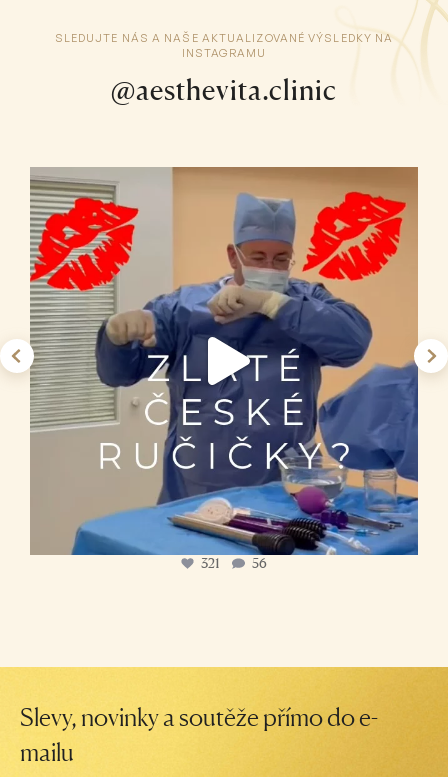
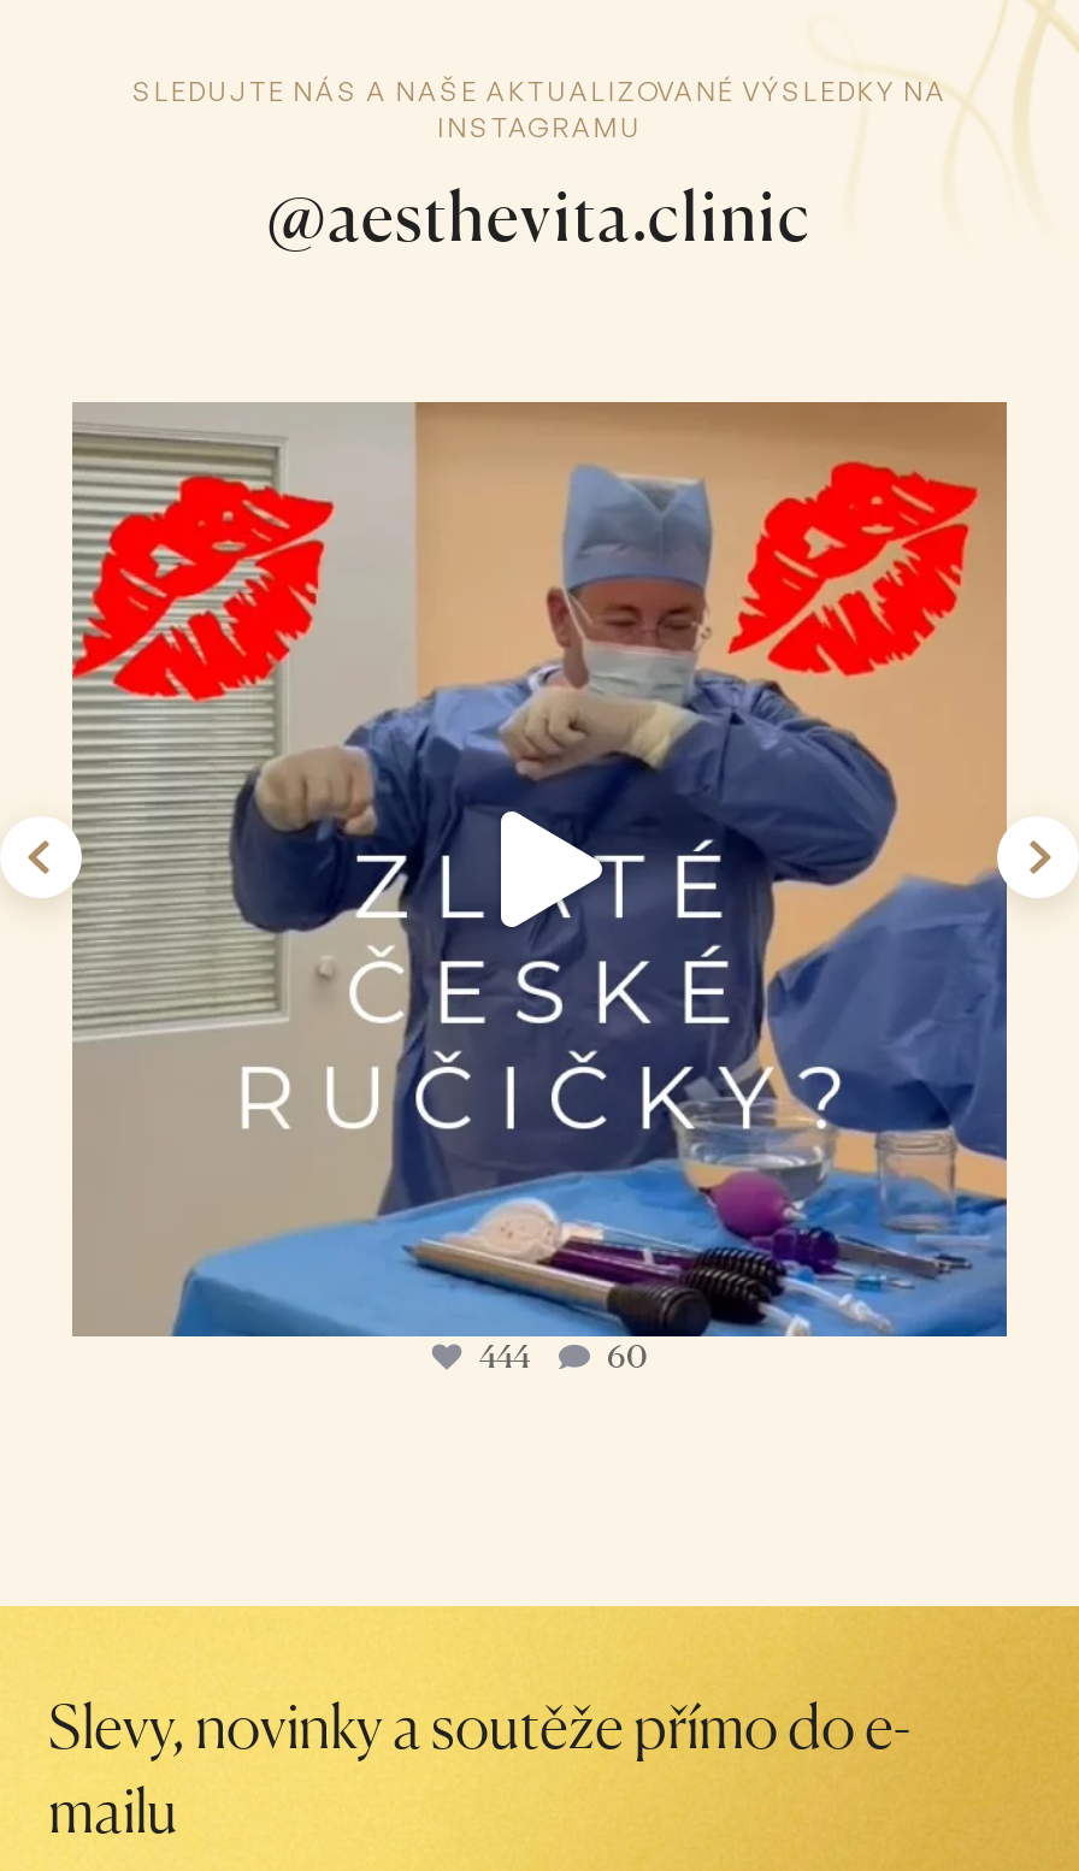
- 321
+ 444

- 56
+ 60
